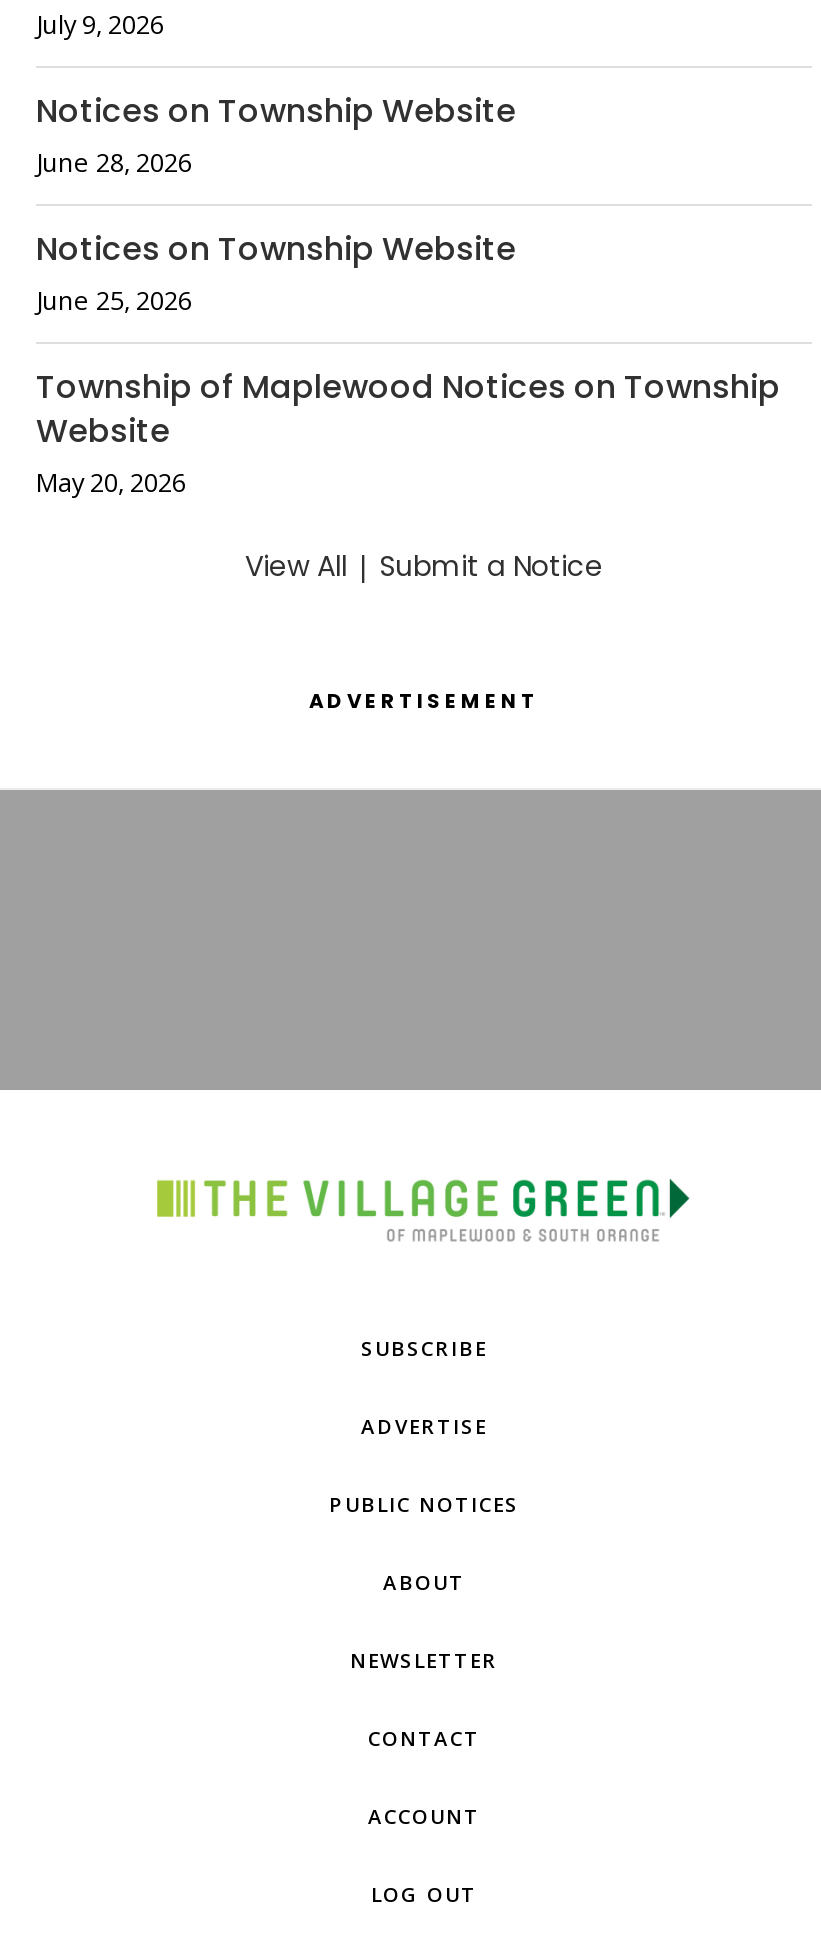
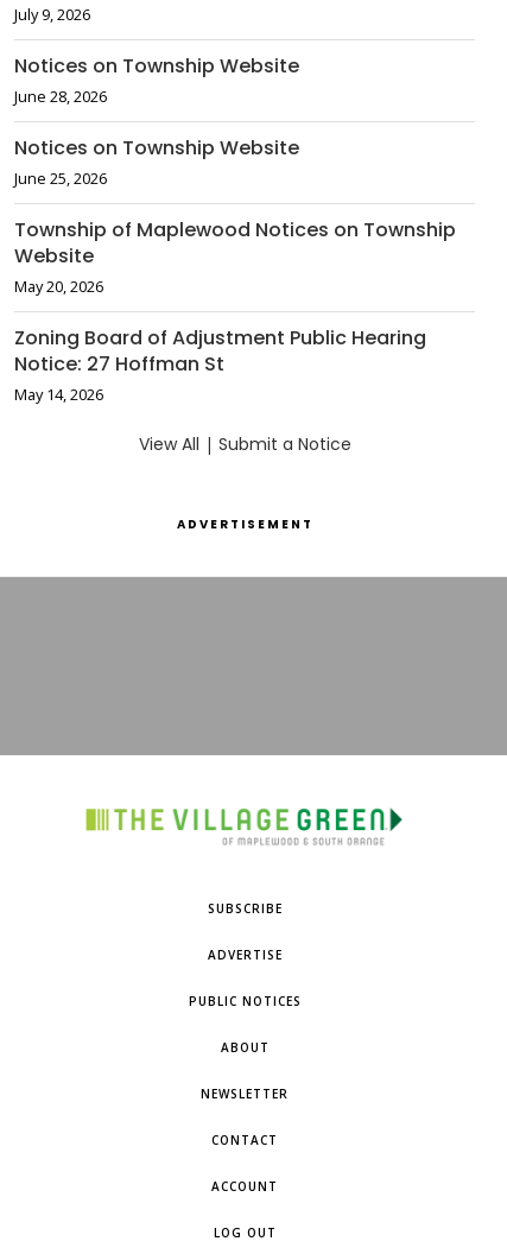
+ Zoning Board of Adjustment Public Hearing
+ Notice: 27 Hoffman St
+ May 14, 2026
